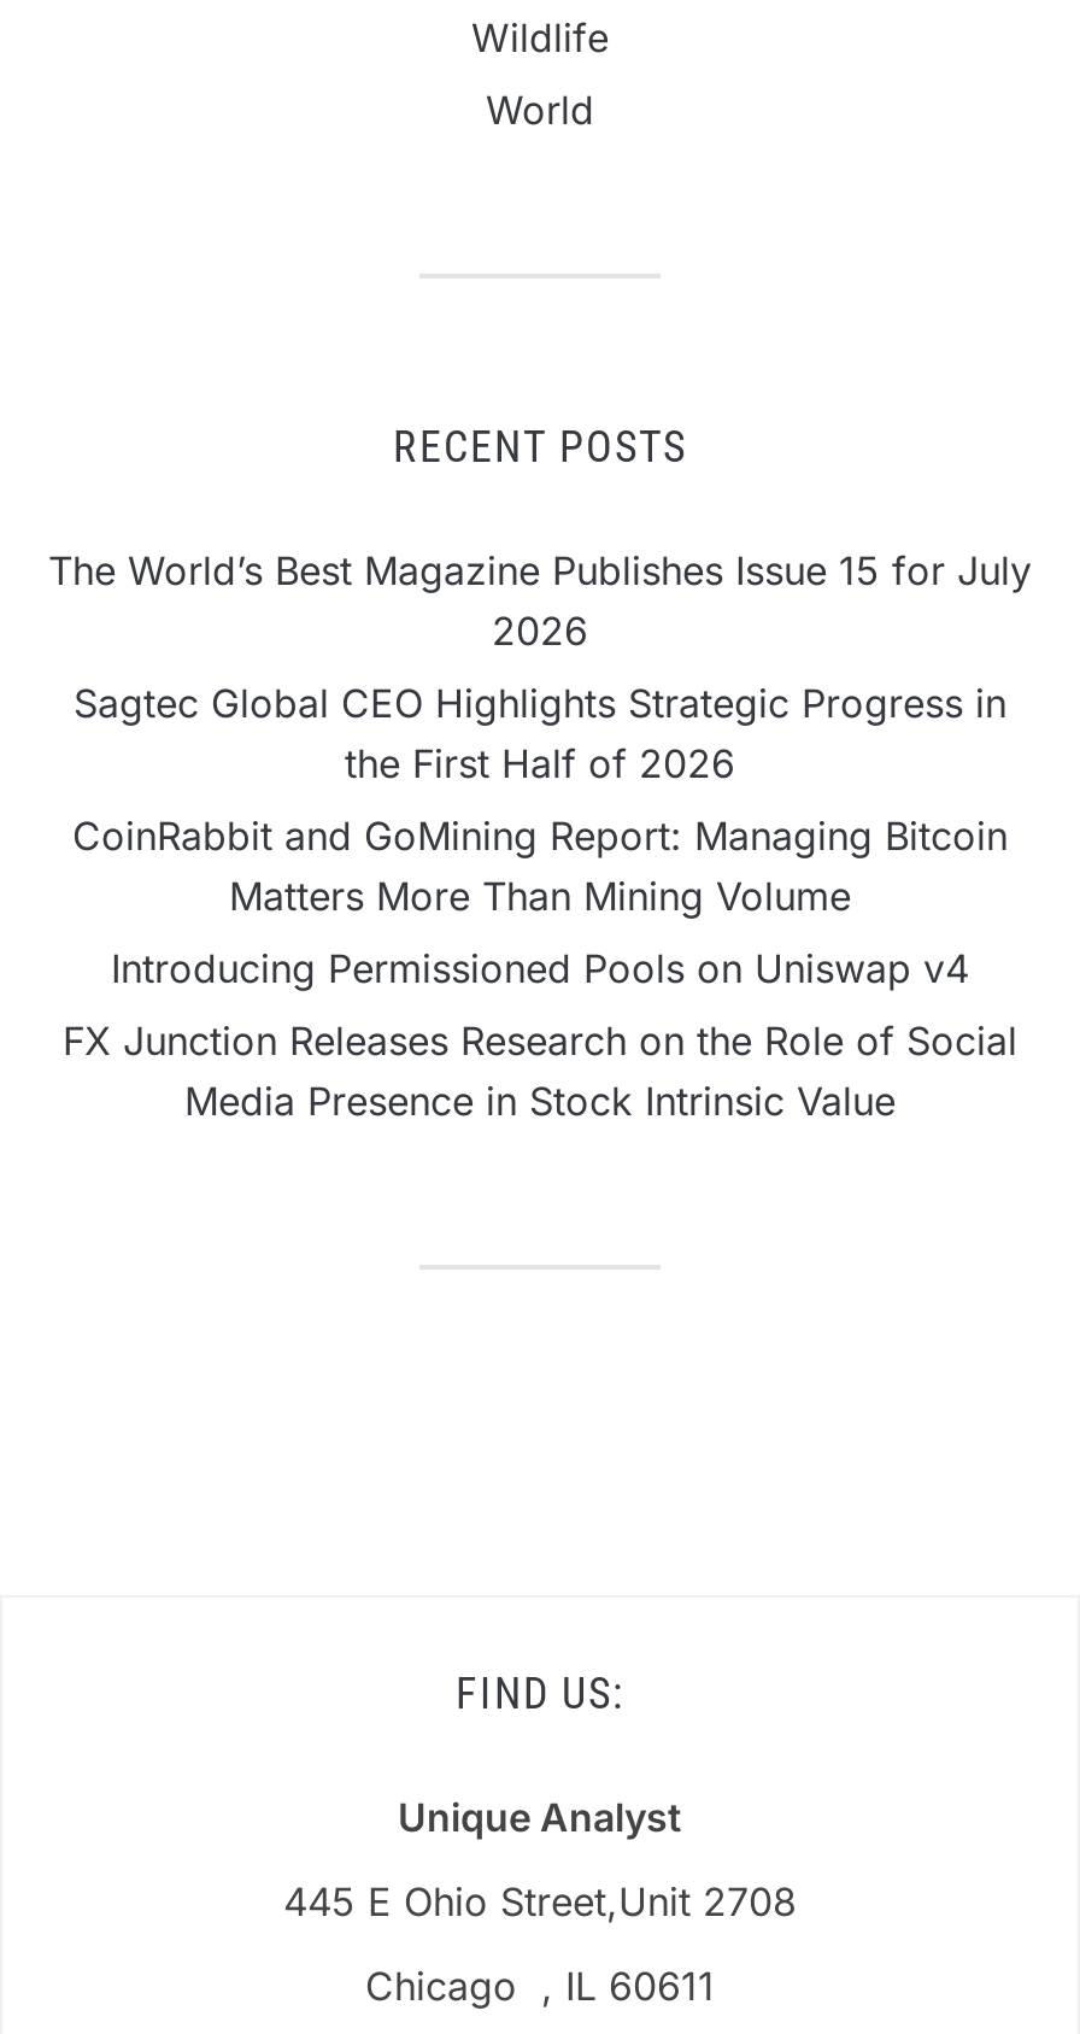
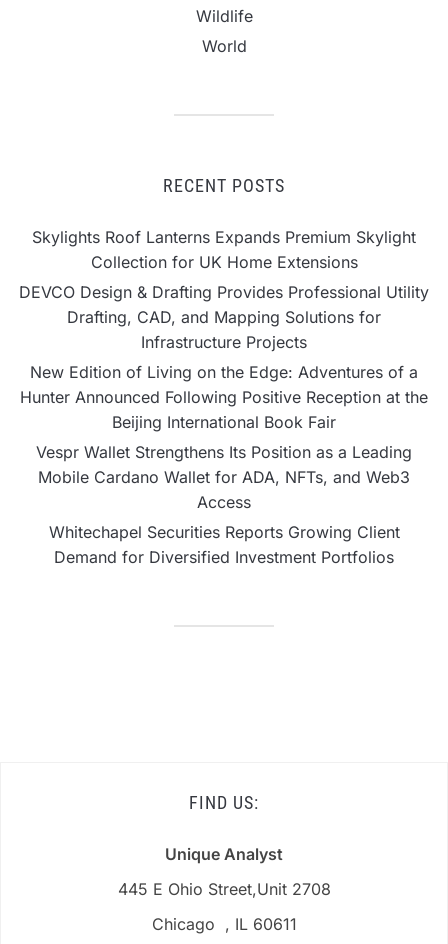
- The World’s Best Magazine Publishes Issue 15 for July
- 2026
+ Skylights Roof Lanterns Expands Premium Skylight
+ Collection for UK Home Extensions

- Sagtec Global CEO Highlights Strategic Progress in
- the First Half of 2026
+ DEVCO Design & Drafting Provides Professional Utility
+ Drafting, CAD, and Mapping Solutions for
+ Infrastructure Projects

- CoinRabbit and GoMining Report: Managing Bitcoin
- Matters More Than Mining Volume
+ New Edition of Living on the Edge: Adventures of a
+ Hunter Announced Following Positive Reception at the
+ Beijing International Book Fair

- Introducing Permissioned Pools on Uniswap v4
+ Vespr Wallet Strengthens Its Position as a Leading
+ Mobile Cardano Wallet for ADA, NFTs, and Web3
+ Access

- FX Junction Releases Research on the Role of Social
- Media Presence in Stock Intrinsic Value
+ Whitechapel Securities Reports Growing Client
+ Demand for Diversified Investment Portfolios
